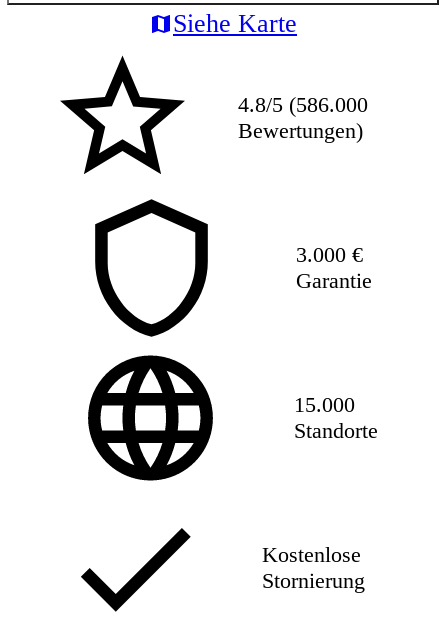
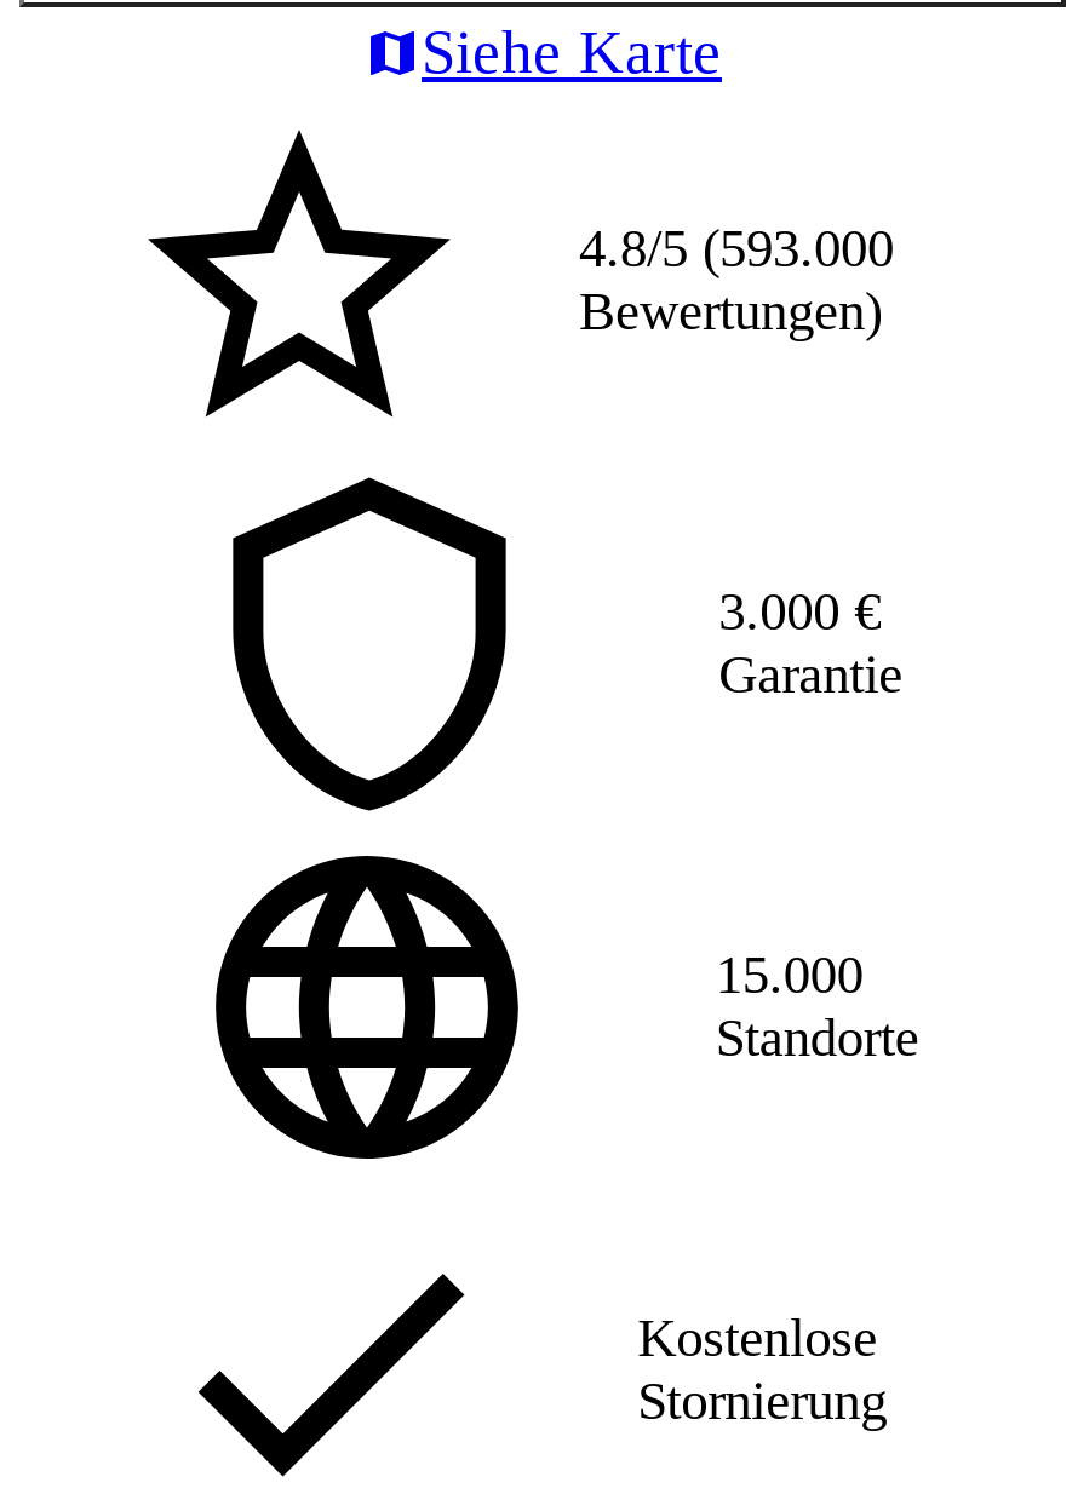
- 4.8/5 (586.000
+ 4.8/5 (593.000
